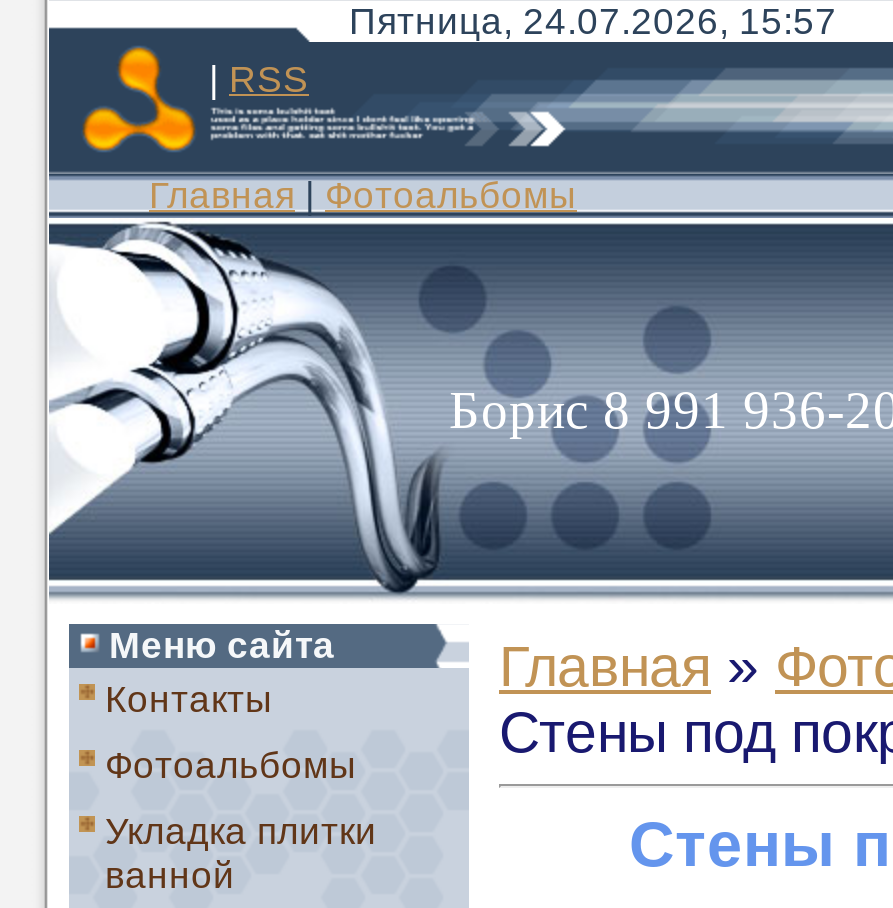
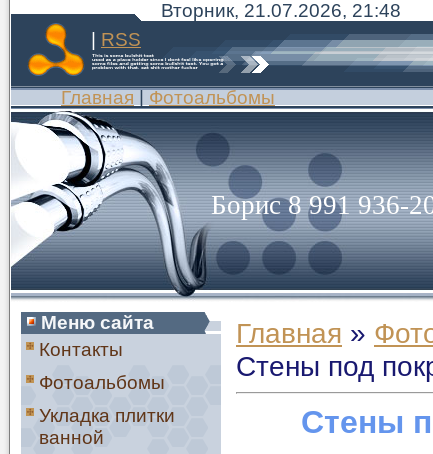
- Пятница, 24.07.2026, 15:57
+ Вторник, 21.07.2026, 21:48
